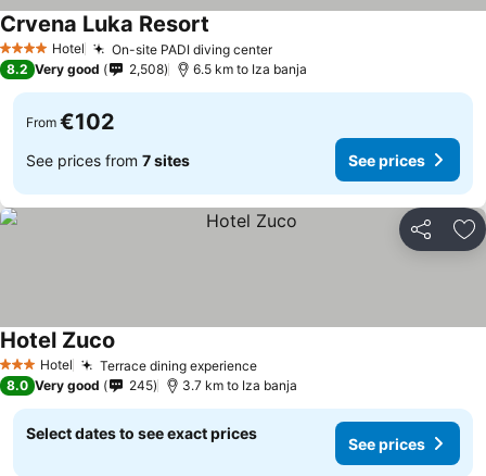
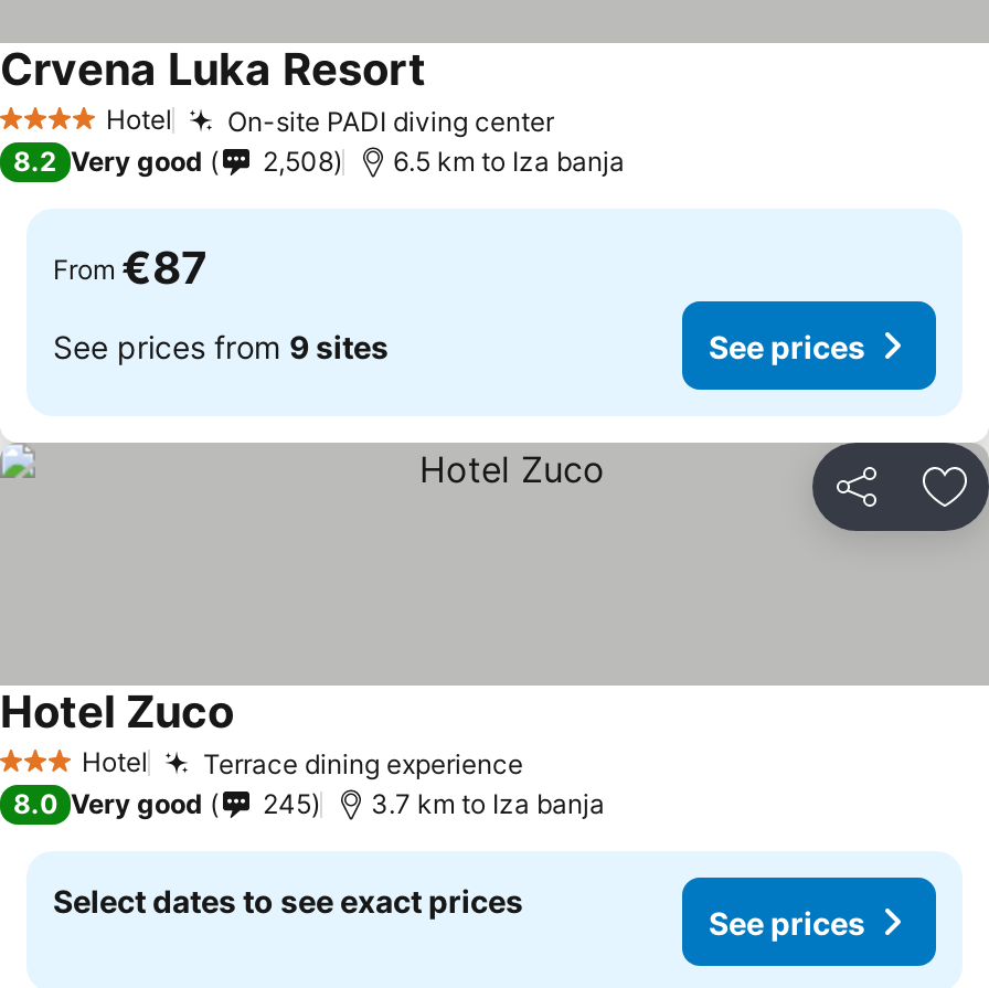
- From €102
+ From €87

- See prices from 7 sites
+ See prices from 9 sites
